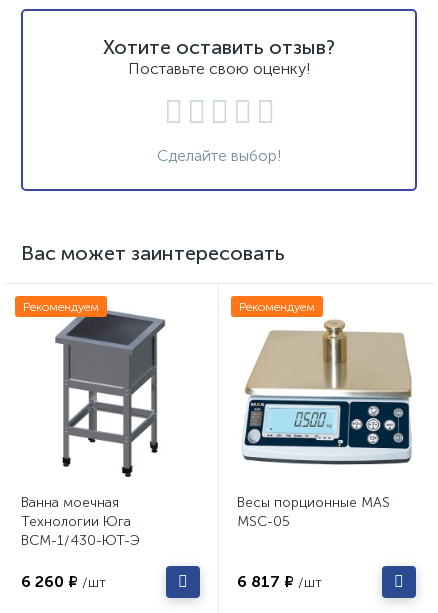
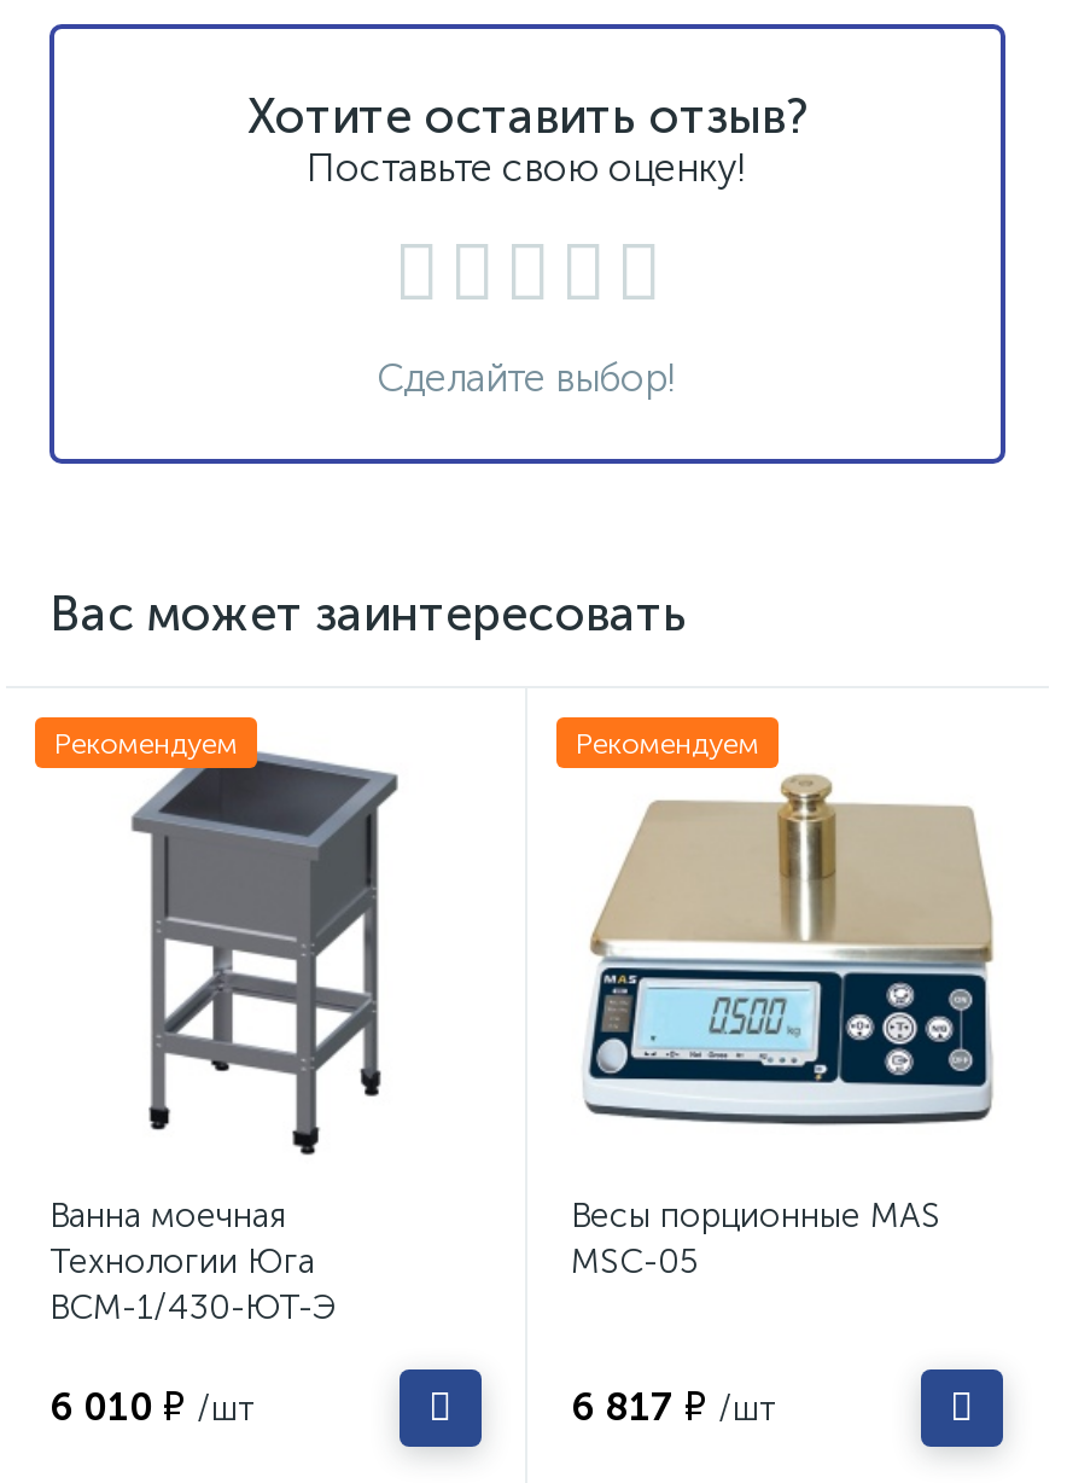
- 6 260 ₽ /шт
+ 6 010 ₽ /шт
